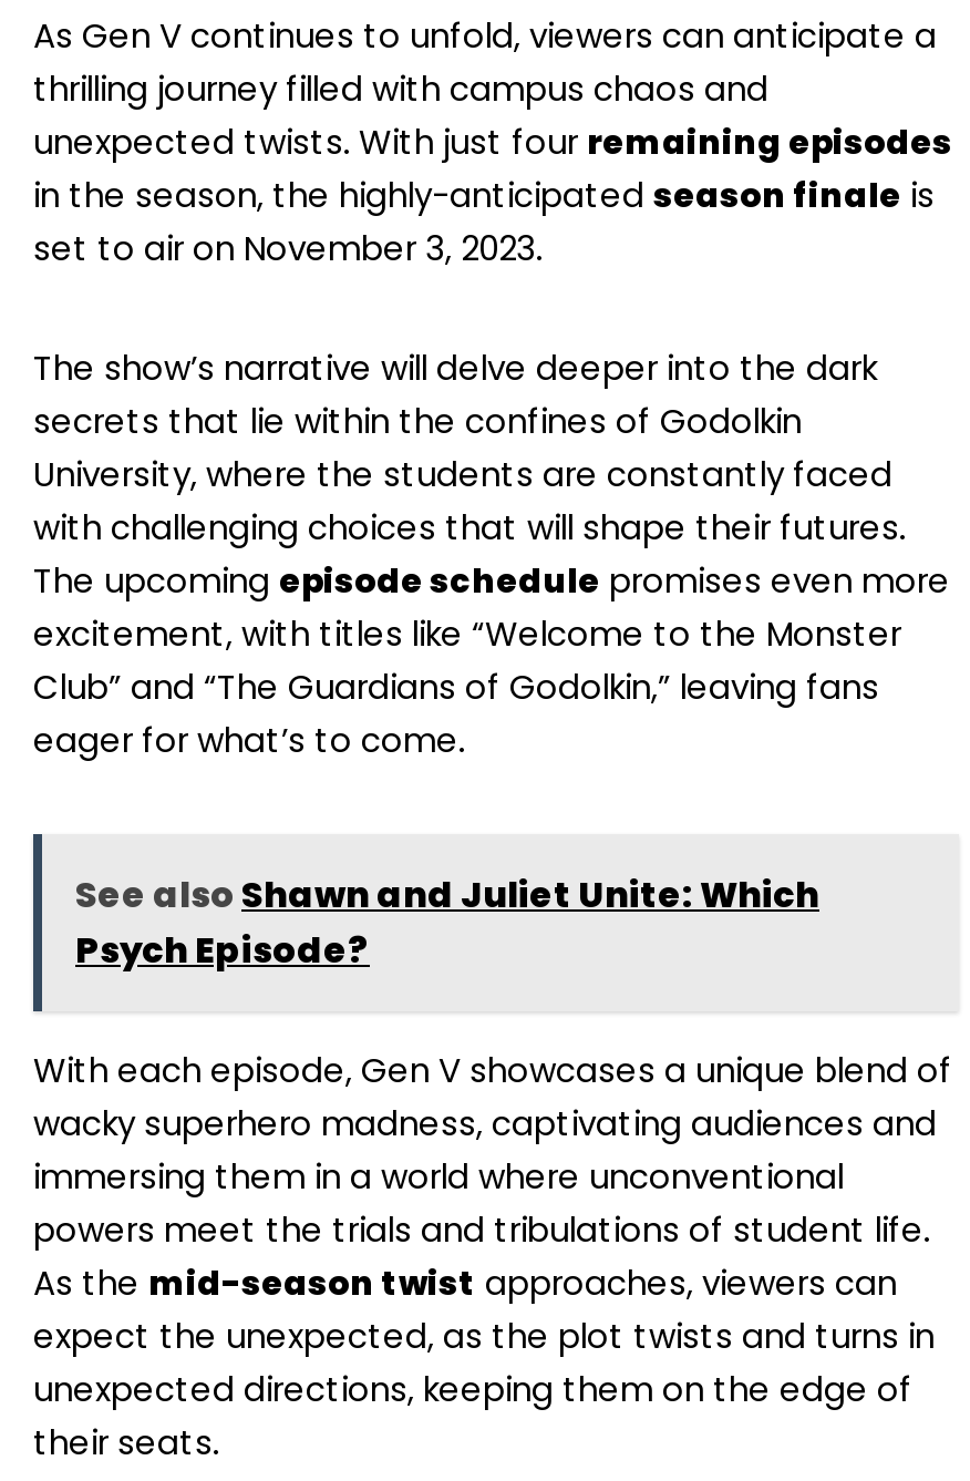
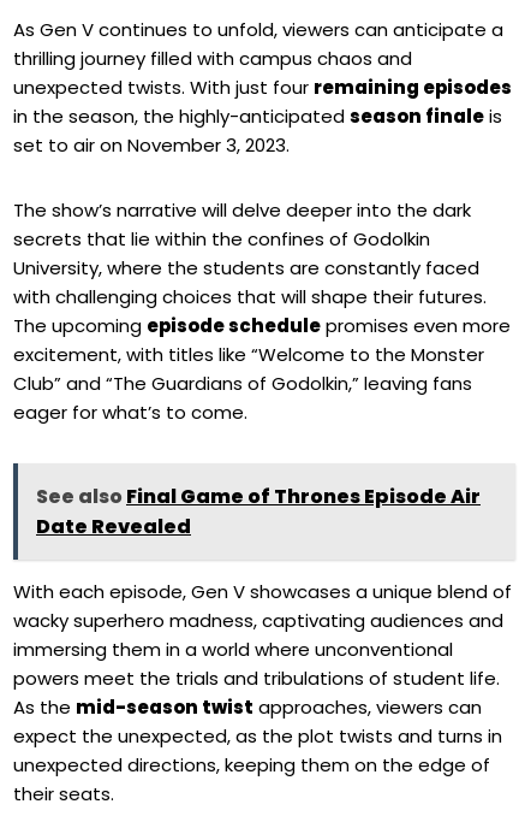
- See also Shawn and Juliet Unite: Which
- Psych Episode?
+ See also Final Game of Thrones Episode Air
+ Date Revealed
